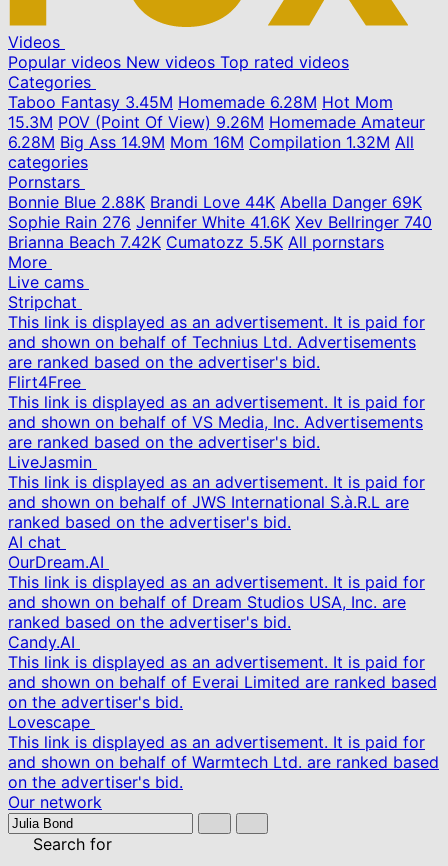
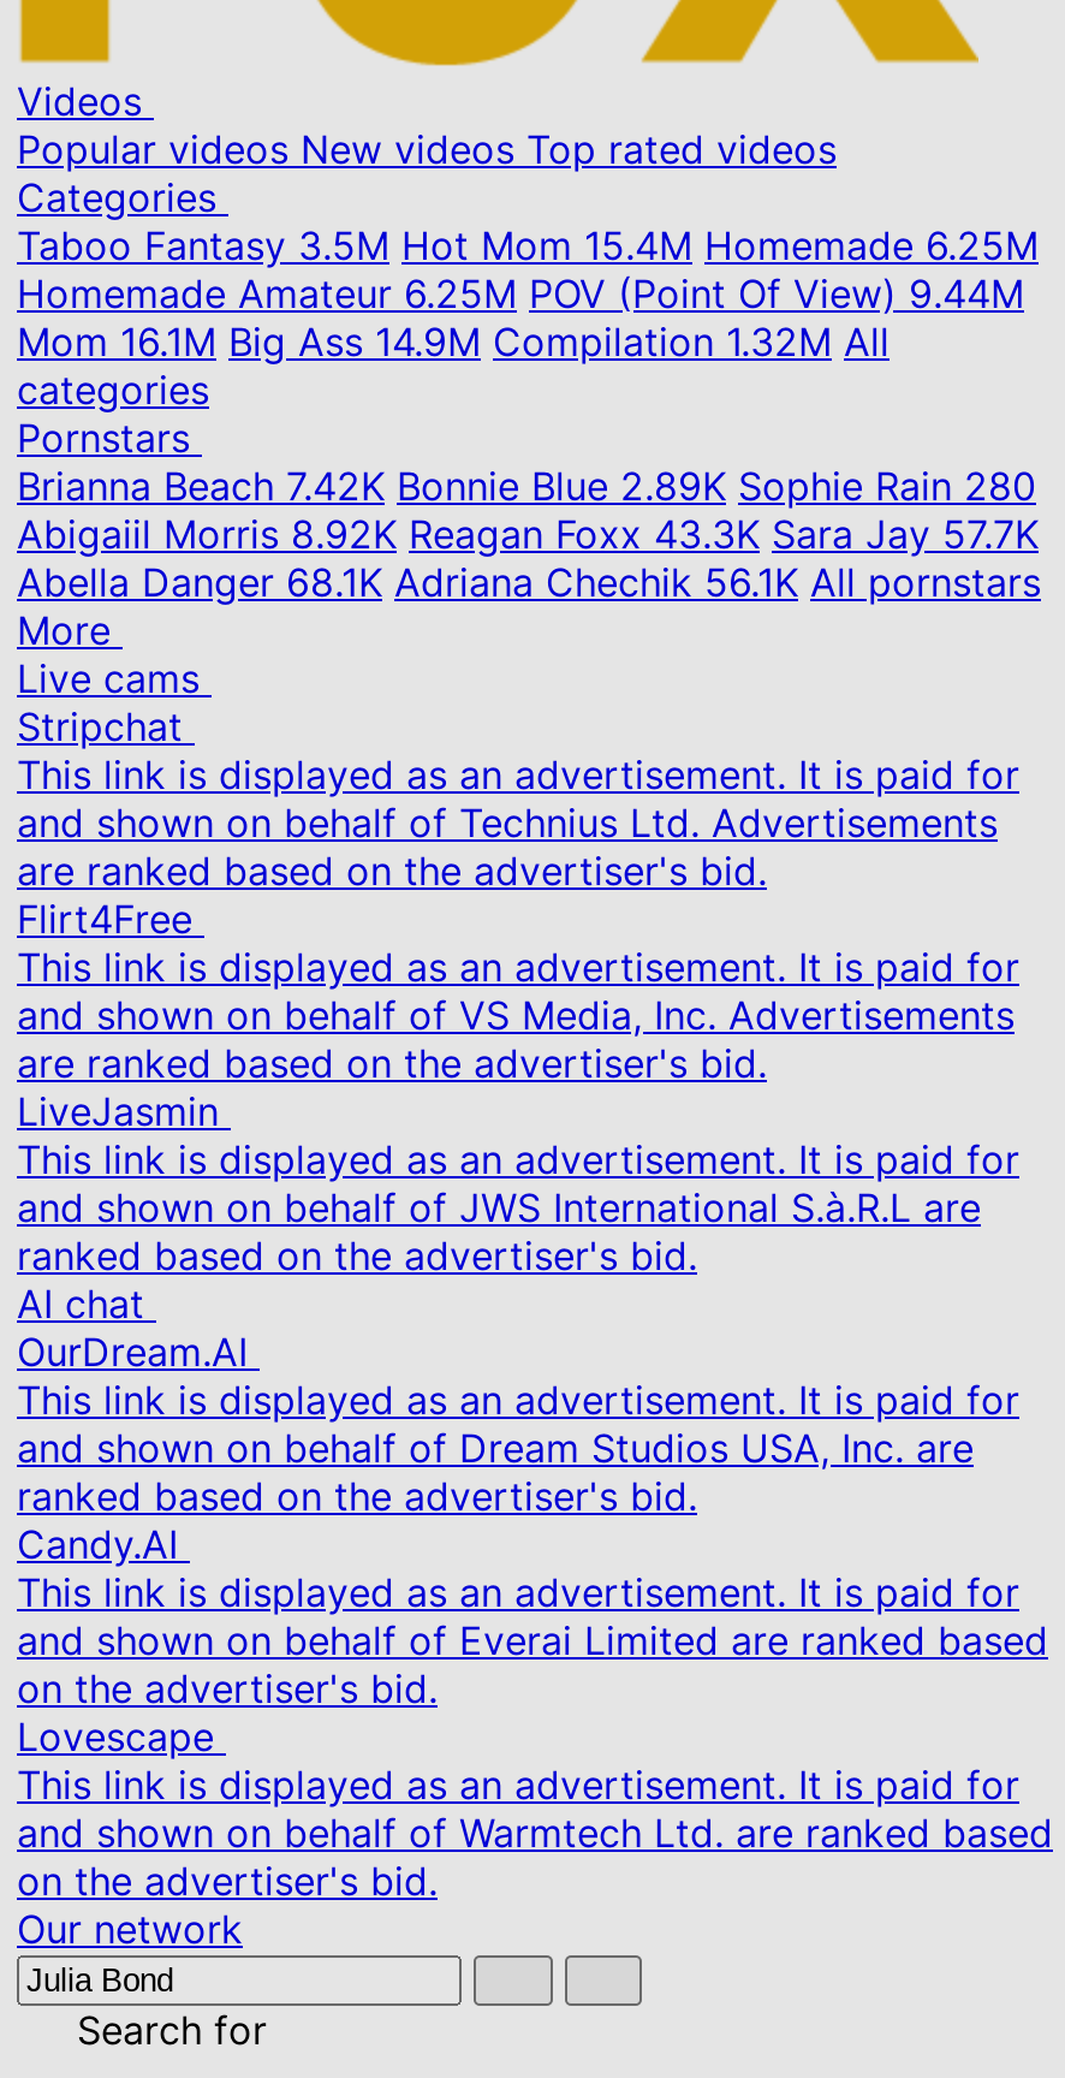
- Taboo Fantasy 3.45M Homemade 6.28M Hot Mom
- 15.3M POV (Point Of View) 9.26M Homemade Amateur
- 6.28M Big Ass 14.9M Mom 16M Compilation 1.32M All
+ Taboo Fantasy 3.5M Hot Mom 15.4M Homemade 6.25M
+ Homemade Amateur 6.25M POV (Point Of View) 9.44M
+ Mom 16.1M Big Ass 14.9M Compilation 1.32M All

- Bonnie Blue 2.88K Brandi Love 44K Abella Danger 69K
- Sophie Rain 276 Jennifer White 41.6K Xev Bellringer 740
- Brianna Beach 7.42K Cumatozz 5.5K All pornstars
+ Brianna Beach 7.42K Bonnie Blue 2.89K Sophie Rain 280
+ Abigaiil Morris 8.92K Reagan Foxx 43.3K Sara Jay 57.7K
+ Abella Danger 68.1K Adriana Chechik 56.1K All pornstars
